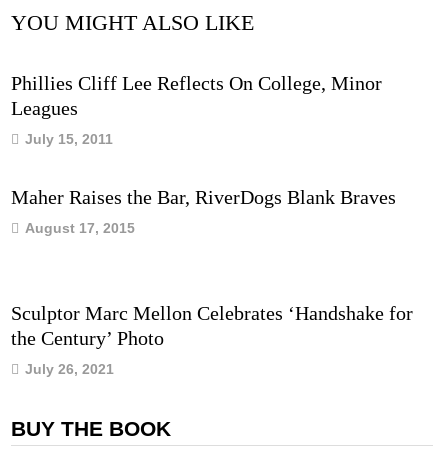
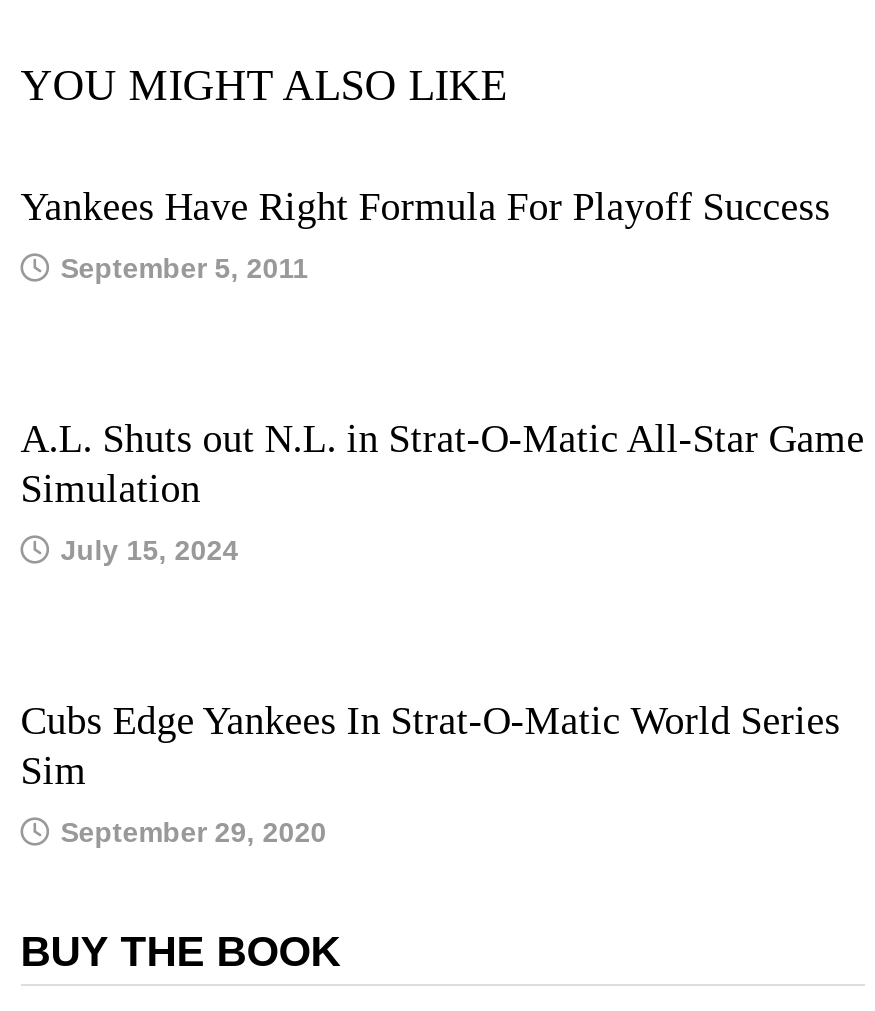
- Phillies Cliff Lee Reflects On College, Minor
- Leagues
+ Yankees Have Right Formula For Playoff Success

- July 15, 2011
+ September 5, 2011

- Maher Raises the Bar, RiverDogs Blank Braves
+ A.L. Shuts out N.L. in Strat-O-Matic All-Star Game
+ Simulation

- August 17, 2015
+ July 15, 2024

- Sculptor Marc Mellon Celebrates ‘Handshake for
- the Century’ Photo
+ Cubs Edge Yankees In Strat-O-Matic World Series
+ Sim

- July 26, 2021
+ September 29, 2020
